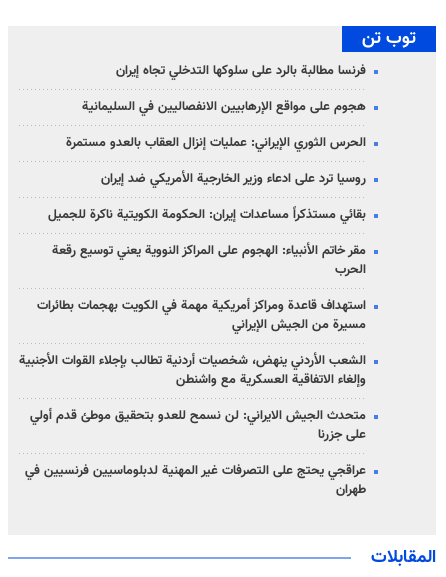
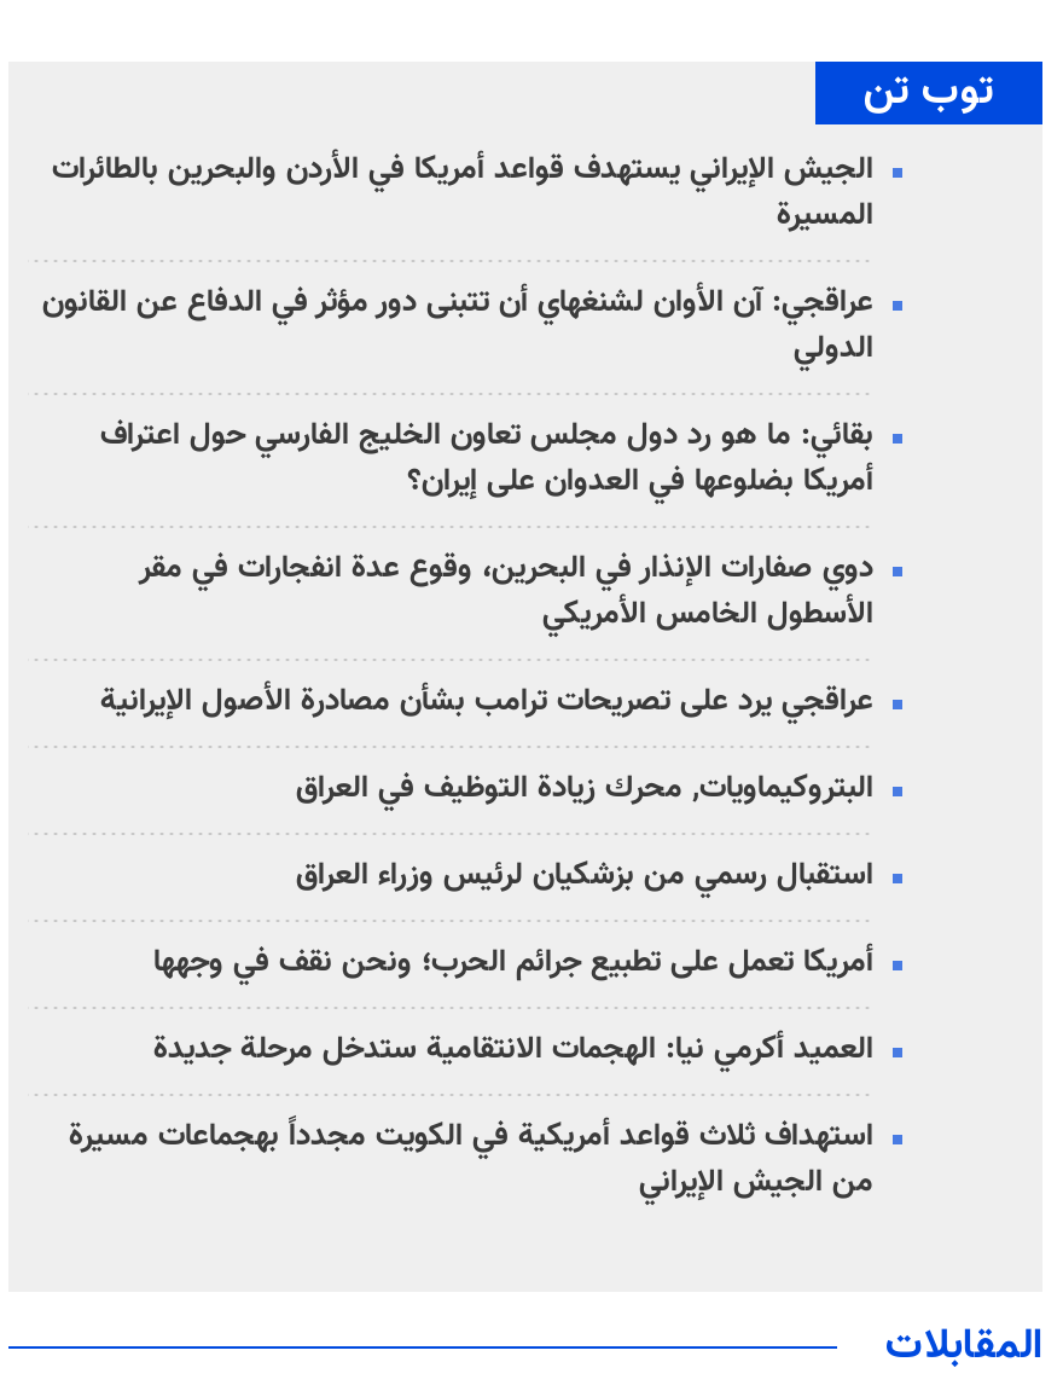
- فرنسا مطالبة بالرد على سلوكها التدخلي تجاه إيران
+ الجيش الإيراني يستهدف قواعد أمريكا في الأردن والبحرين بالطائرات
+ المسيرة

- هجوم على مواقع الإرهابيين الانفصاليين في السليمانية
+ عراقجي: آن الأوان لشنغهاي أن تتبنى دور مؤثر في الدفاع عن القانون
+ الدولي

- الحرس الثوري الإيراني: عمليات إنزال العقاب بالعدو مستمرة
+ بقائي: ما هو رد دول مجلس تعاون الخليج الفارسي حول اعتراف
+ أمريكا بضلوعها في العدوان على إيران؟

- روسيا ترد على ادعاء وزير الخارجية الأمريكي ضد إيران
+ دوي صفارات الإنذار في البحرين، وقوع عدة انفجارات في مقر
+ الأسطول الخامس الأمريكي

- بقائي مستذكراً مساعدات إيران: الحكومة الكويتية ناكرة للجميل
+ عراقجي يرد على تصريحات ترامب بشأن مصادرة الأصول الإيرانية

- مقر خاتم الأنبياء: الهجوم على المراكز النووية يعني توسيع رقعة
- الحرب
+ البتروكيماويات, محرك زيادة التوظيف في العراق

- استهداف قاعدة ومراكز أمريكية مهمة في الكويت بهجمات بطائرات
- مسيرة من الجيش الإيراني
+ استقبال رسمي من بزشكيان لرئيس وزراء العراق

- الشعب الأردني ینهض، شخصيات أردنية تطالب بإجلاء القوات الأجنبية
- وإلغاء الاتفاقية العسكرية مع واشنطن
+ أمريكا تعمل على تطبيع جرائم الحرب؛ ونحن نقف في وجهها

- متحدث الجيش الايراني: لن نسمح للعدو بتحقيق موطئ قدم أولي
- على جزرنا
+ العميد أكرمي نيا: الهجمات الانتقامية ستدخل مرحلة جديدة

- عراقجي يحتج على التصرفات غير المهنية لدبلوماسيين فرنسيين في
- طهران
+ استهداف ثلاث قواعد أمريكية في الكويت مجدداً بهجماعات مسيرة
+ من الجيش الإيراني
